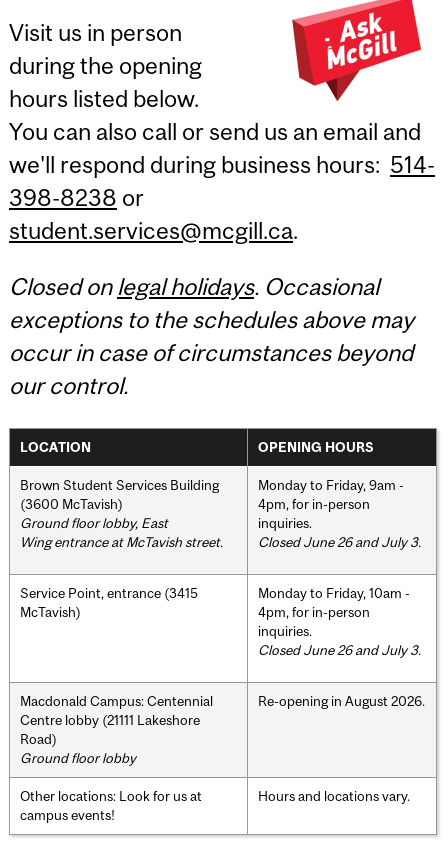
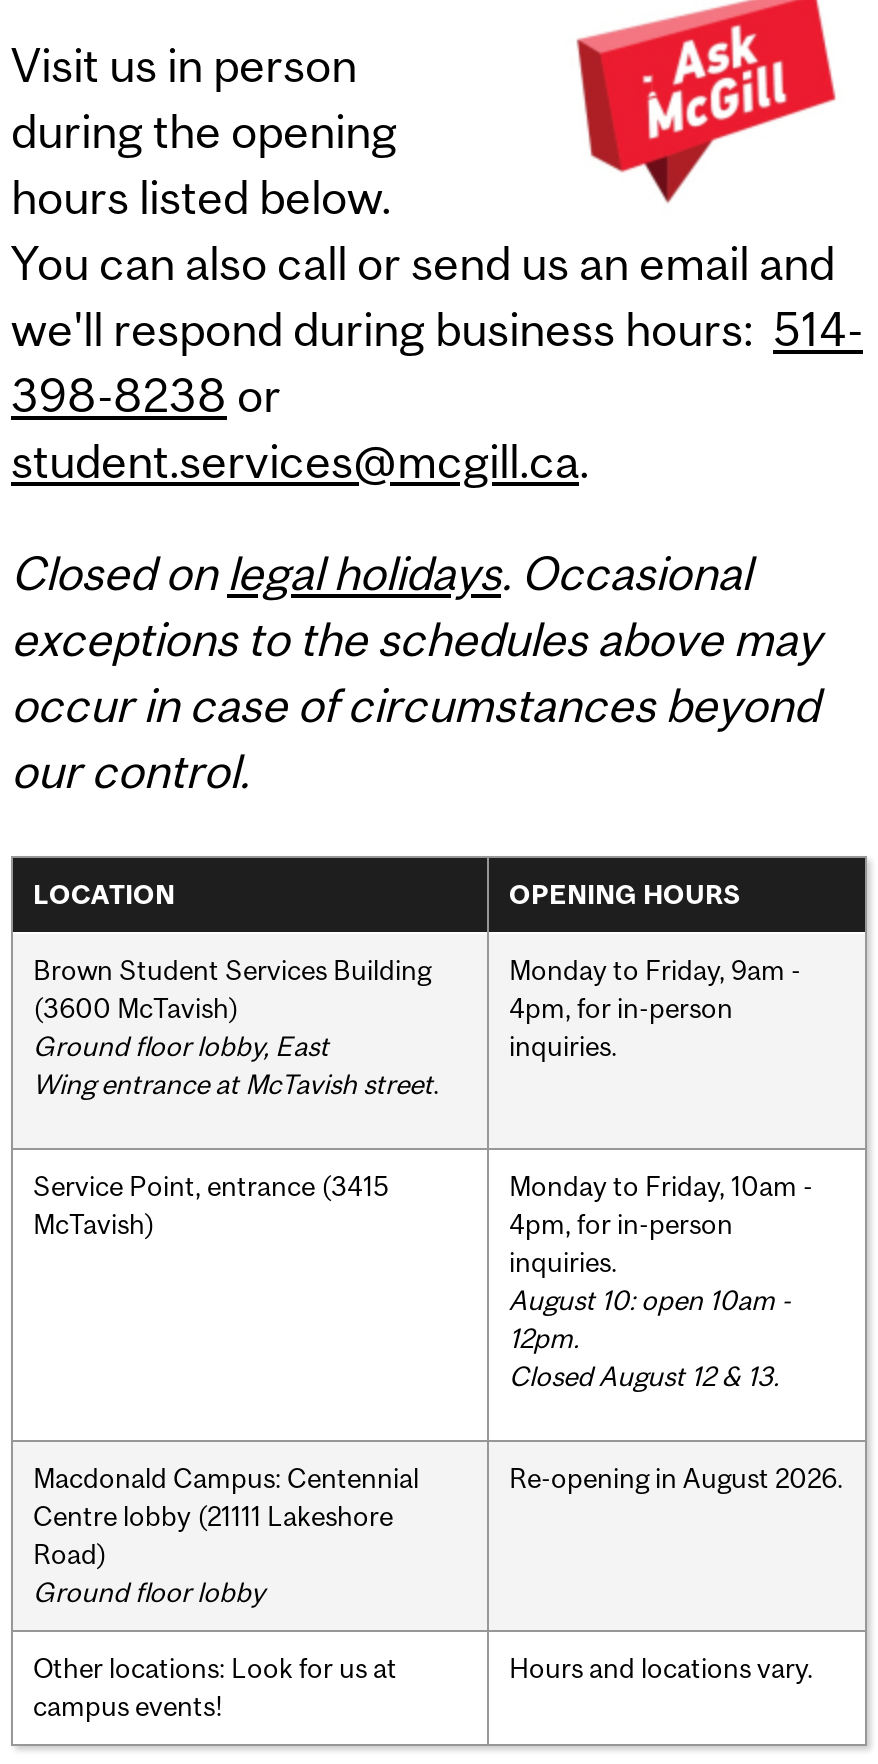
- Closed June 26 and July 3.

- Closed June 26 and July 3.
+ August 10: open 10am -
+ 12pm.
+ Closed August 12 & 13.
